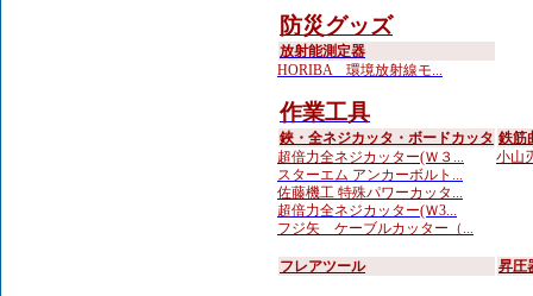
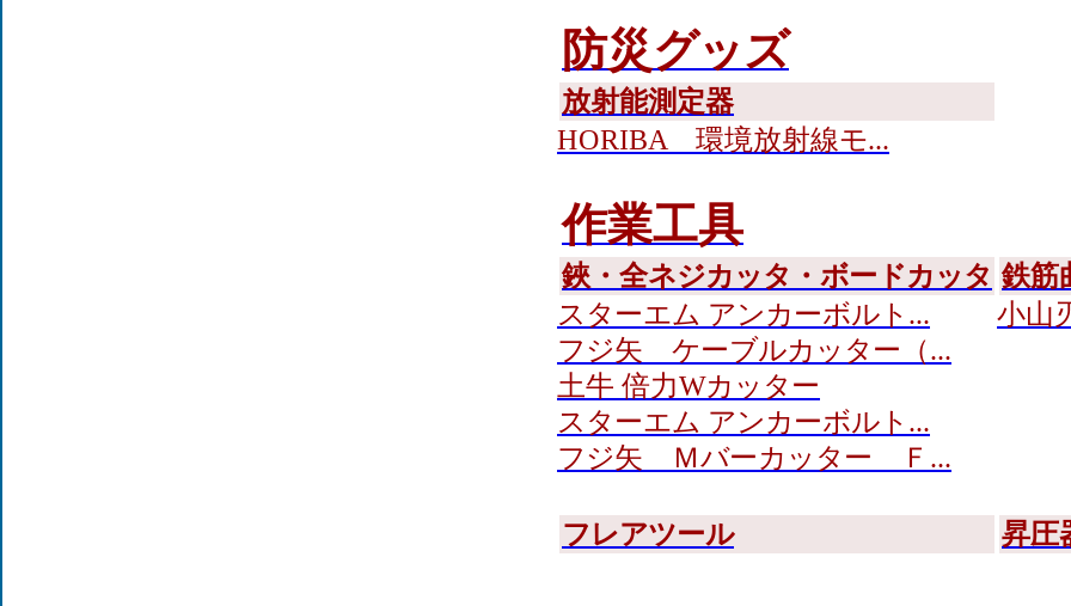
- 超倍力全ネジカッター(Ｗ３...

- 佐藤機工 特殊パワーカッタ...
- 超倍力全ネジカッター(Ｗ3...

moved up: フジ矢 ケーブルカッター（...

+ 土牛 倍力Wカッター
+ スターエム アンカーボルト...
+ フジ矢 Ｍバーカッター Ｆ...
